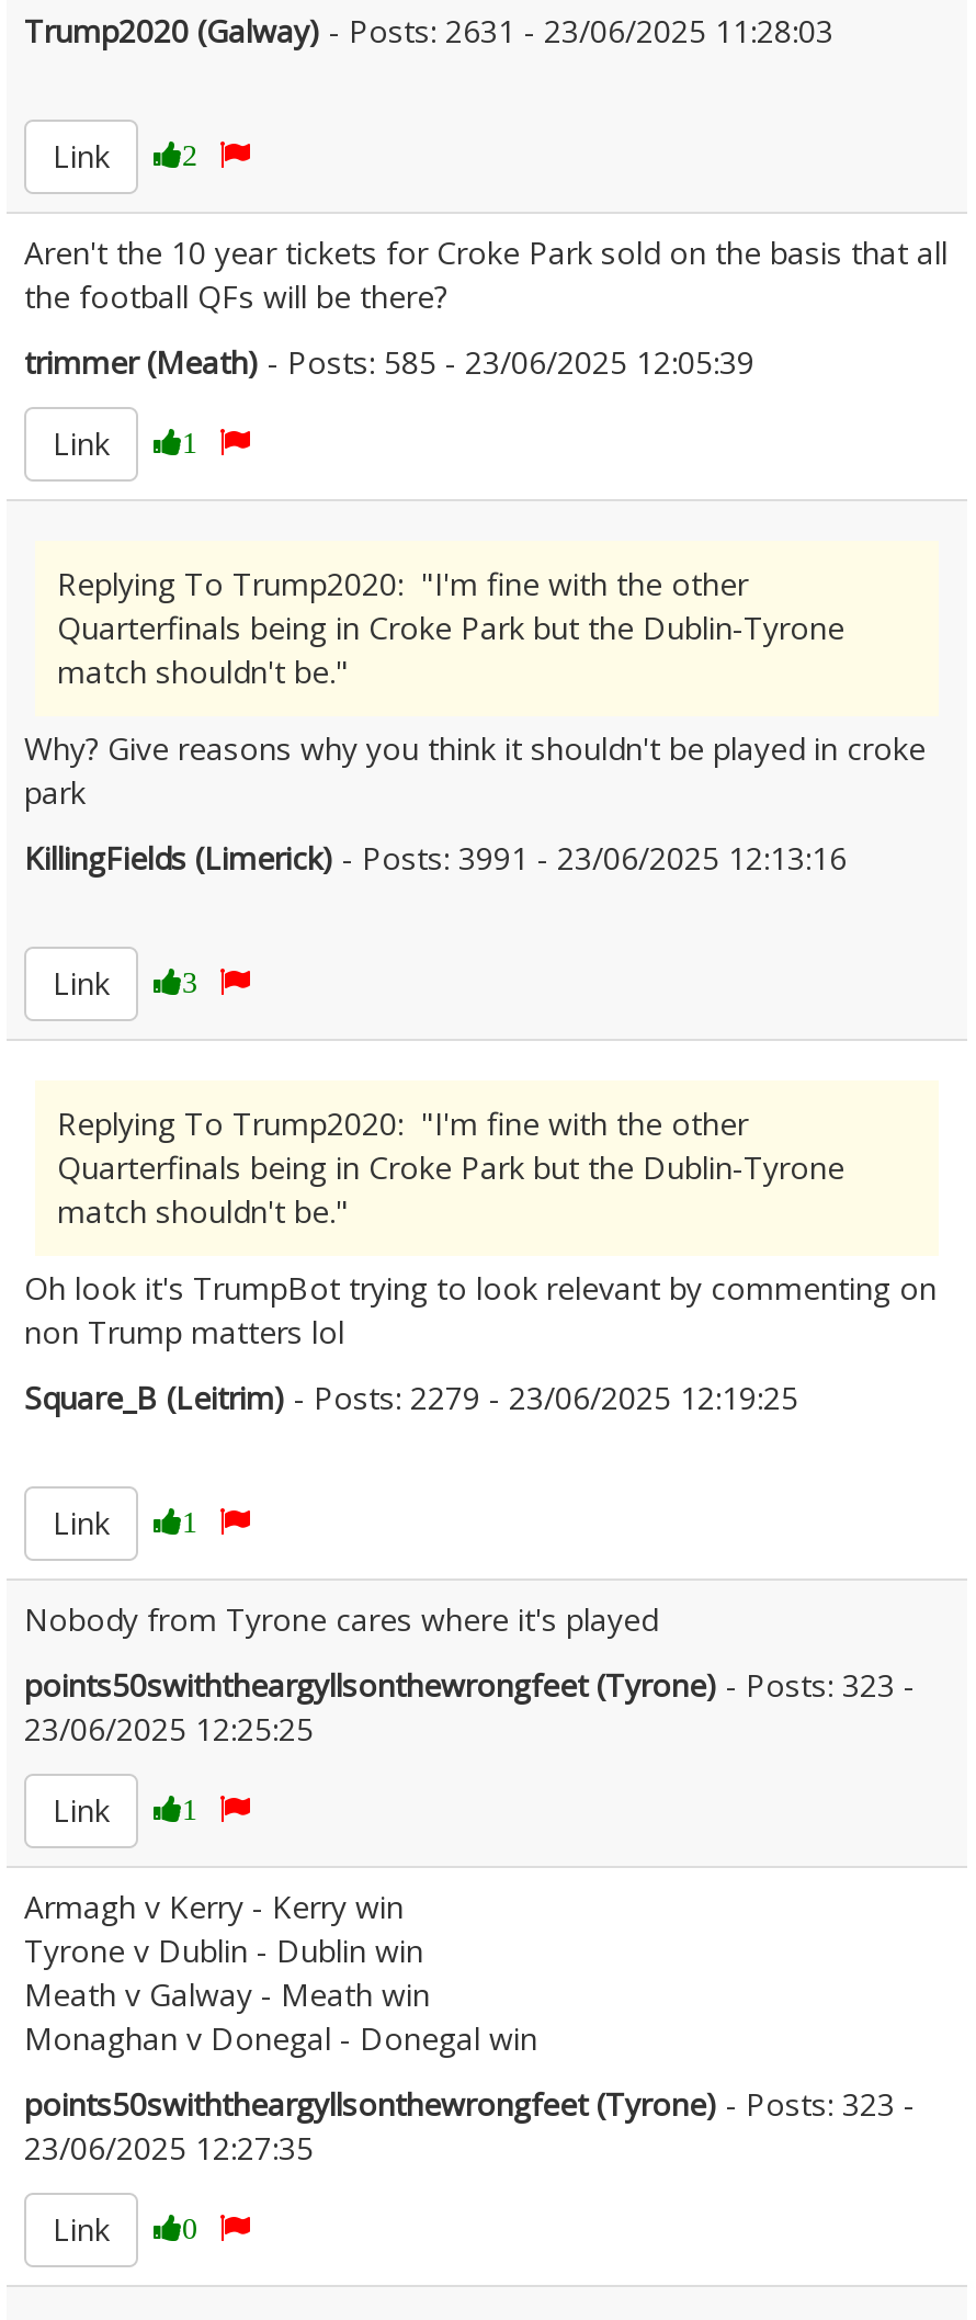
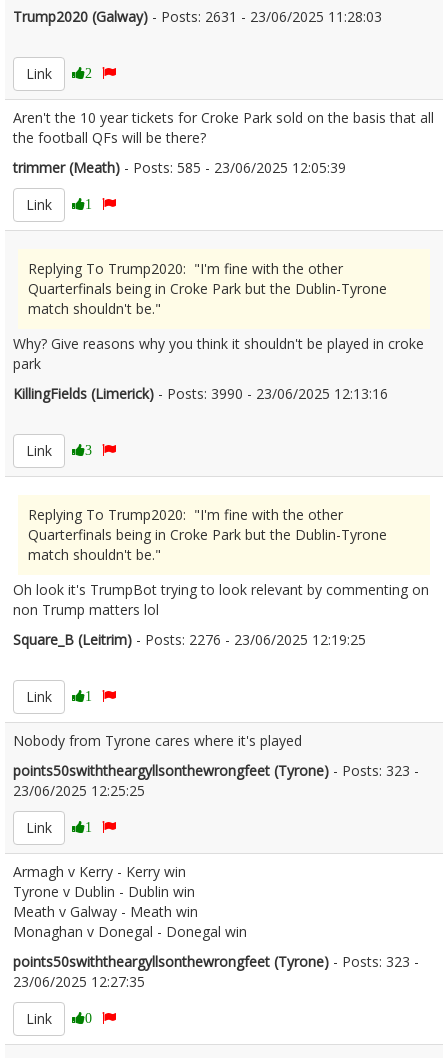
- KillingFields (Limerick) - Posts: 3991 - 23/06/2025 12:13:16
+ KillingFields (Limerick) - Posts: 3990 - 23/06/2025 12:13:16

- Square_B (Leitrim) - Posts: 2279 - 23/06/2025 12:19:25
+ Square_B (Leitrim) - Posts: 2276 - 23/06/2025 12:19:25
